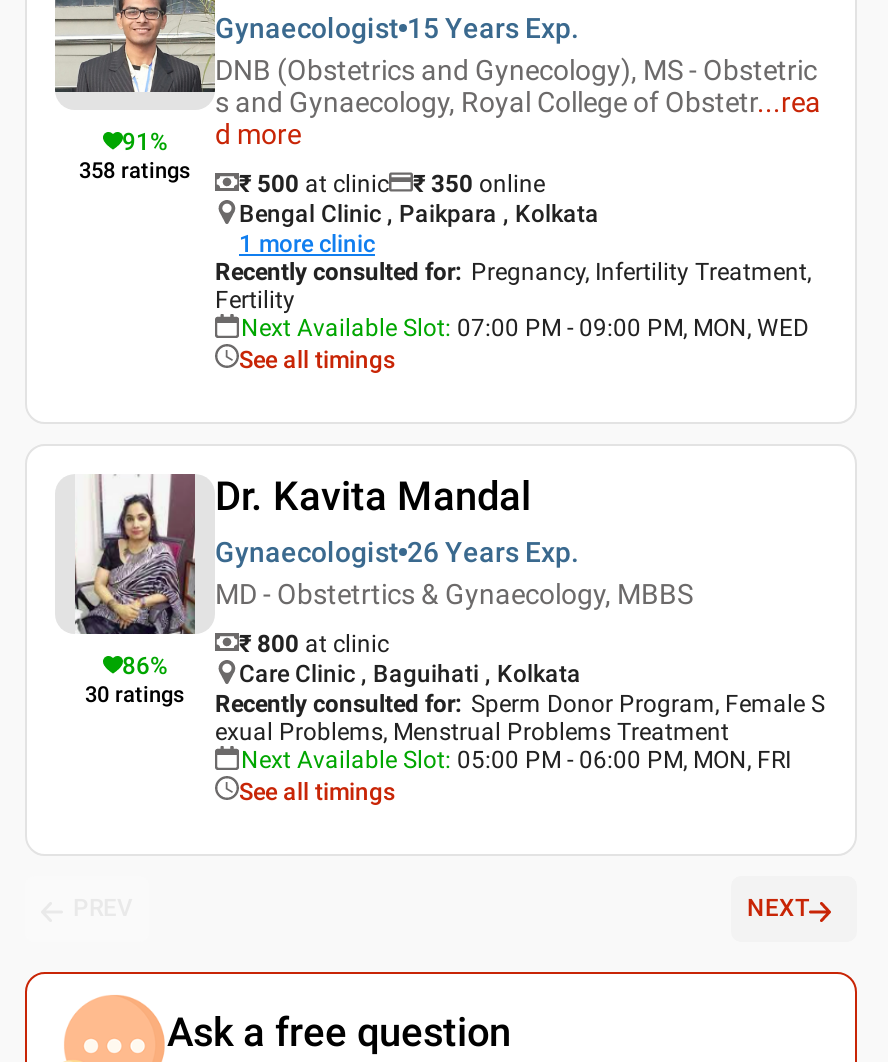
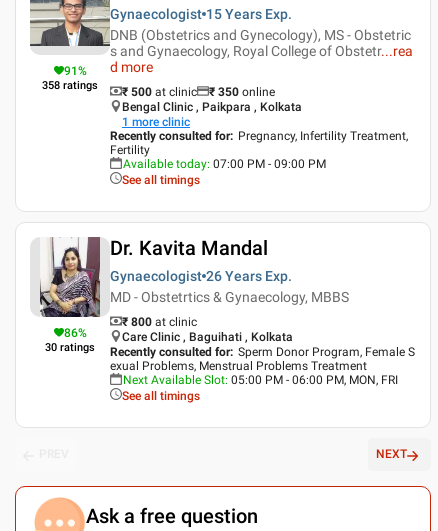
- Next Available Slot: 07:00 PM - 09:00 PM, MON, WED
+ Available today: 07:00 PM - 09:00 PM
